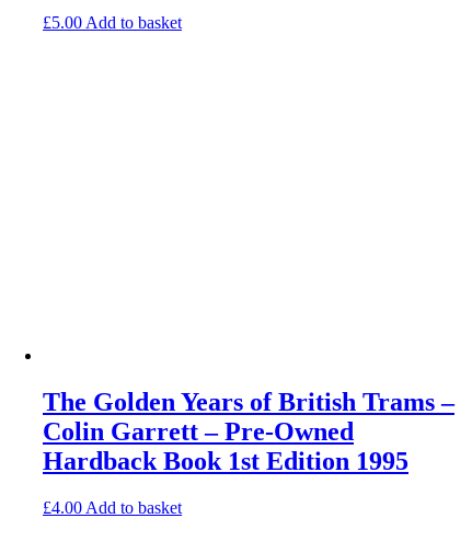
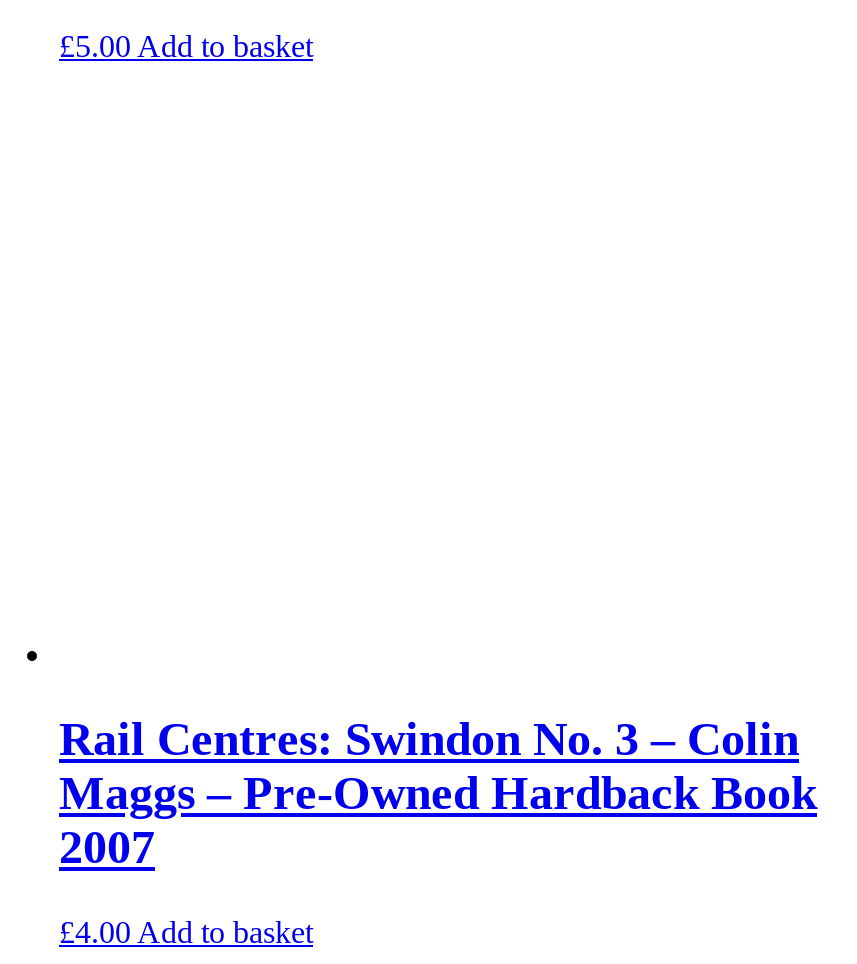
- The Golden Years of British Trams –
- Colin Garrett – Pre-Owned
- Hardback Book 1st Edition 1995
+ Rail Centres: Swindon No. 3 – Colin
+ Maggs – Pre-Owned Hardback Book
+ 2007
